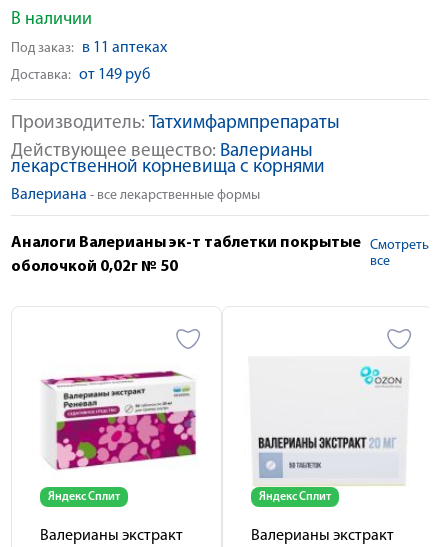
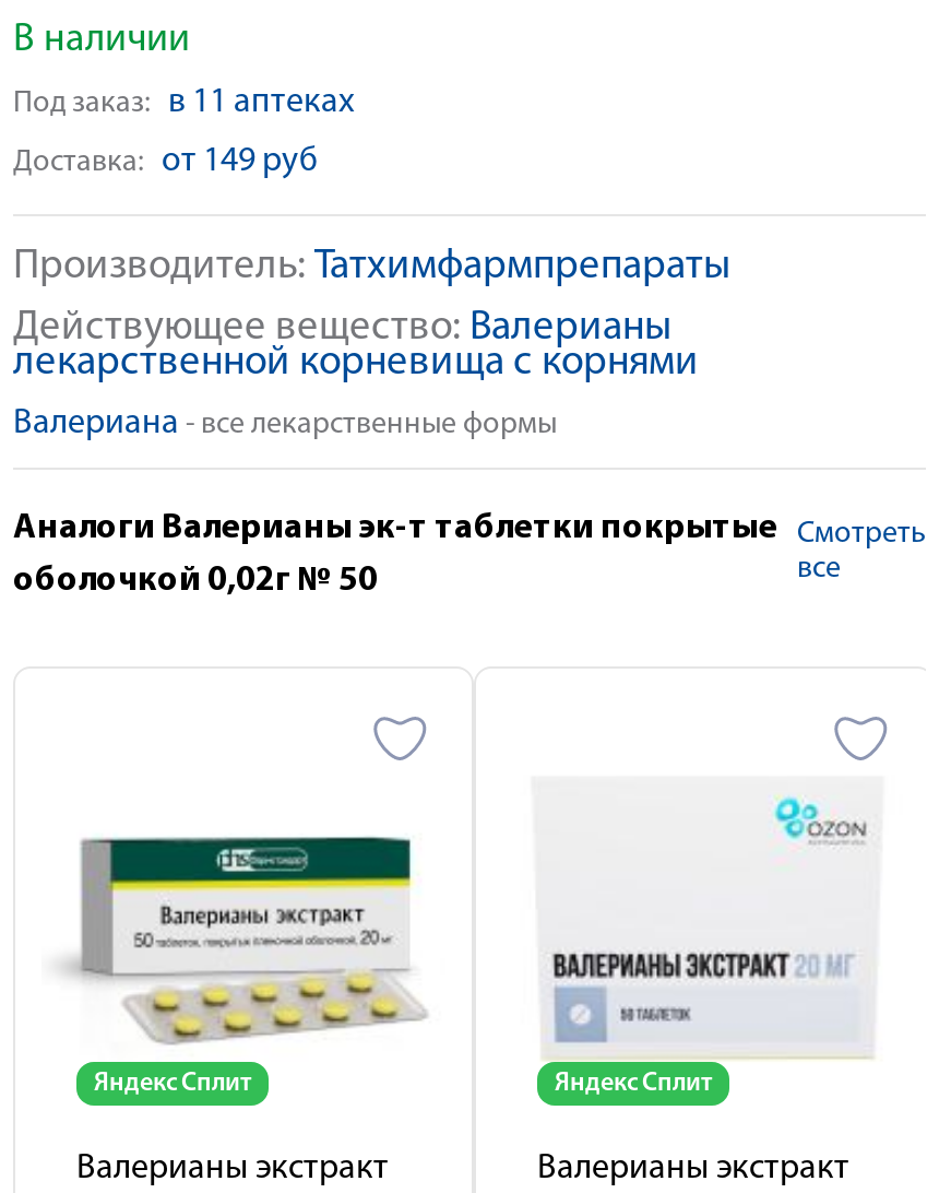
- [image]
+ [image]
